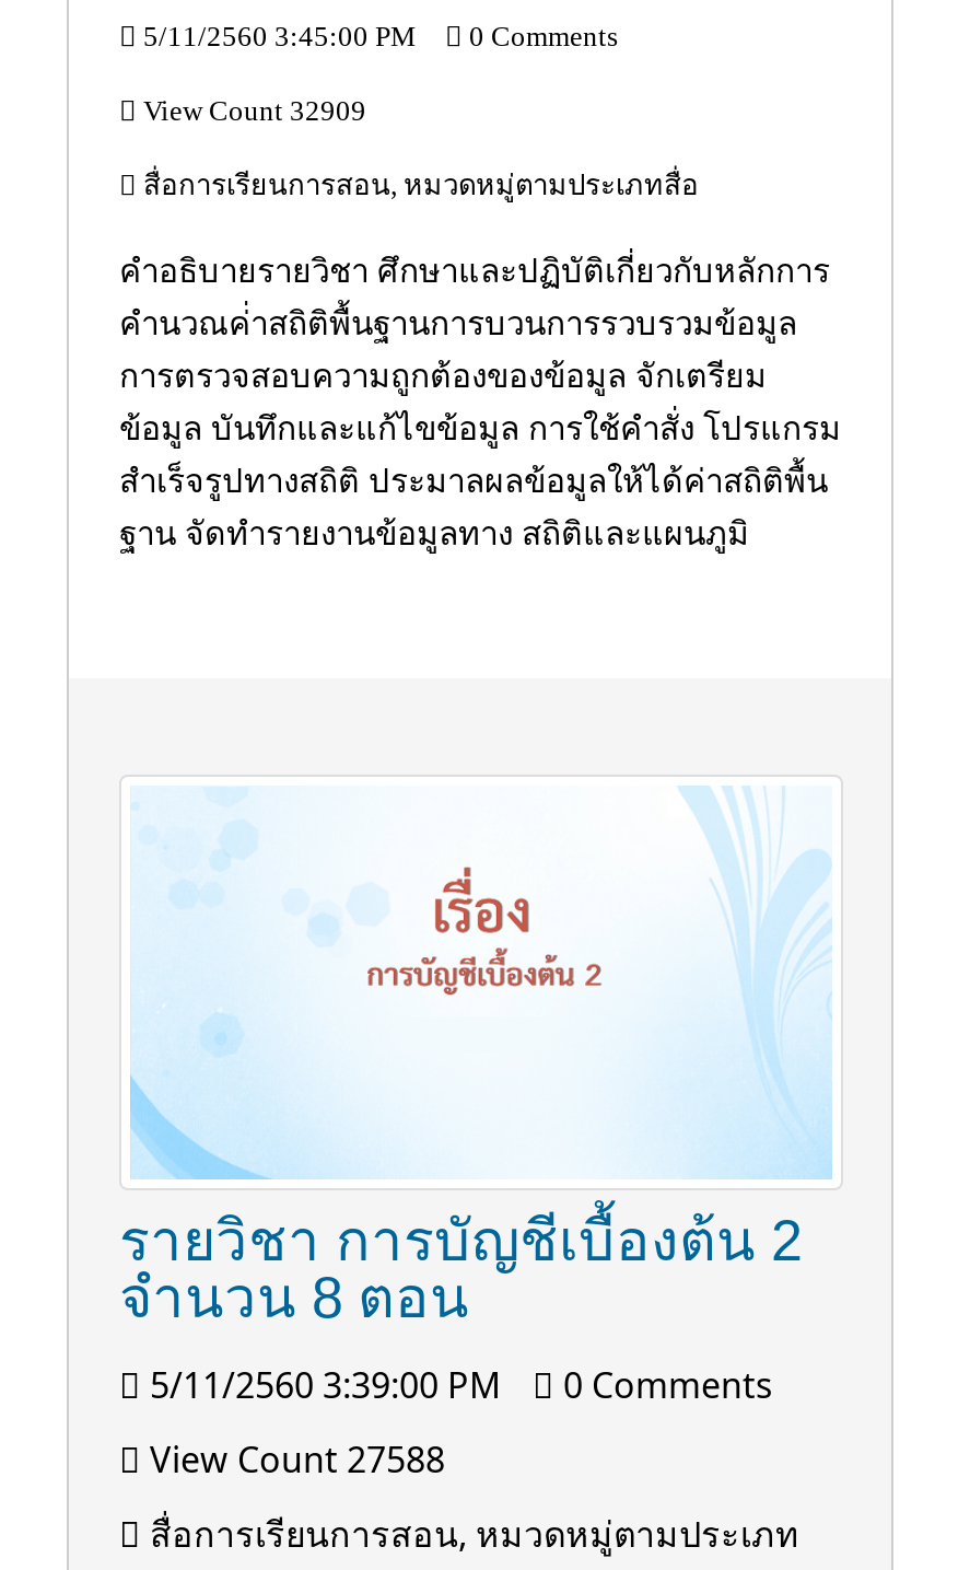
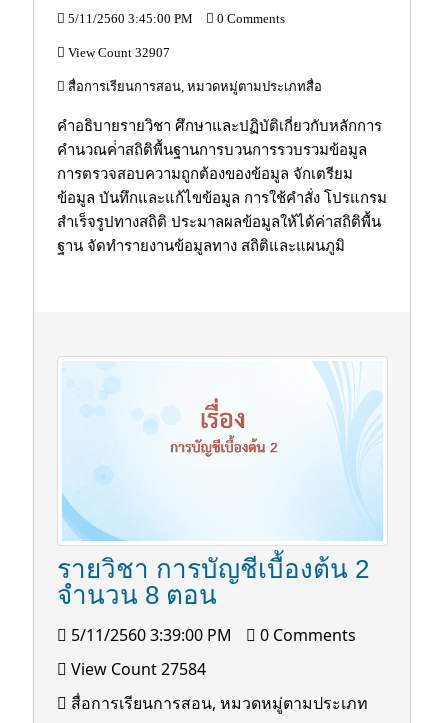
- View Count 32909
+ View Count 32907

- View Count 27588
+ View Count 27584
